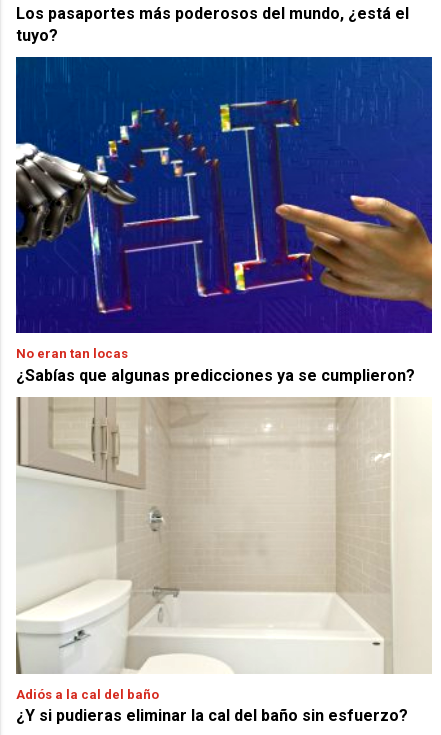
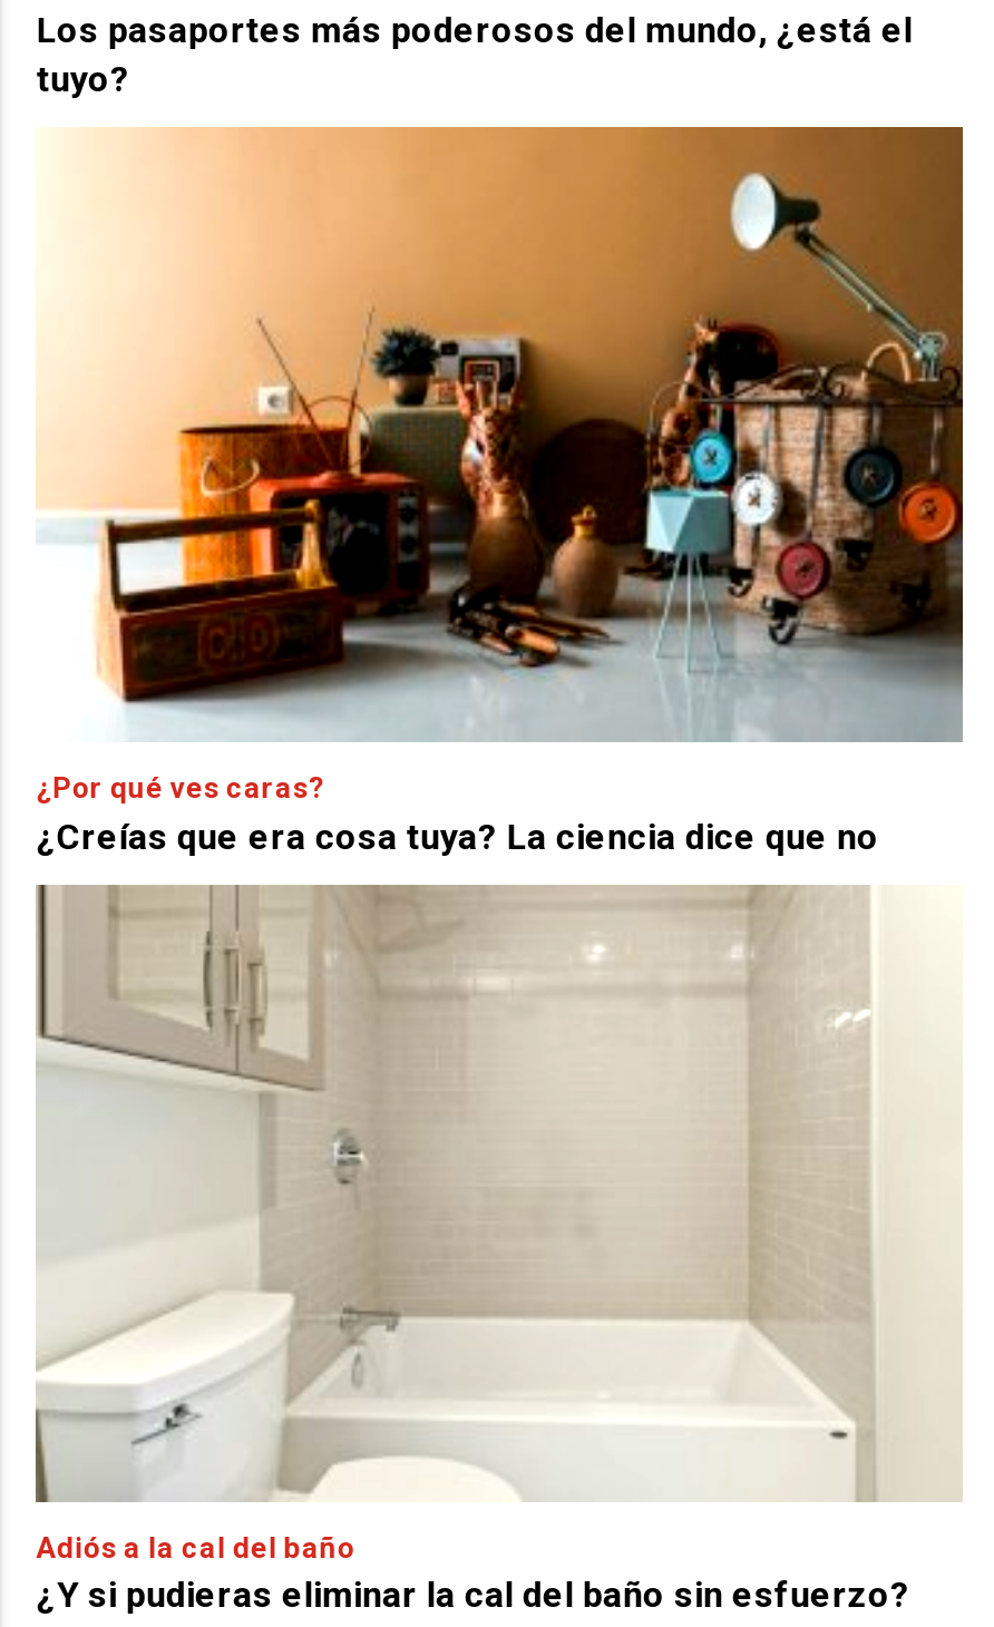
- [image]
- No eran tan locas
- ¿Sabías que algunas predicciones ya se cumplieron?
+ [image]
+ ¿Por qué ves caras?
+ ¿Creías que era cosa tuya? La ciencia dice que no
